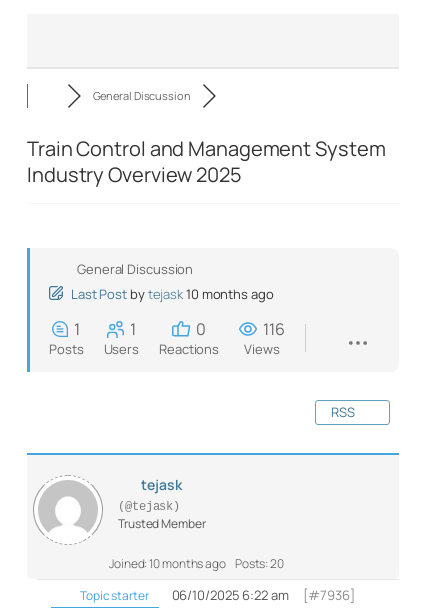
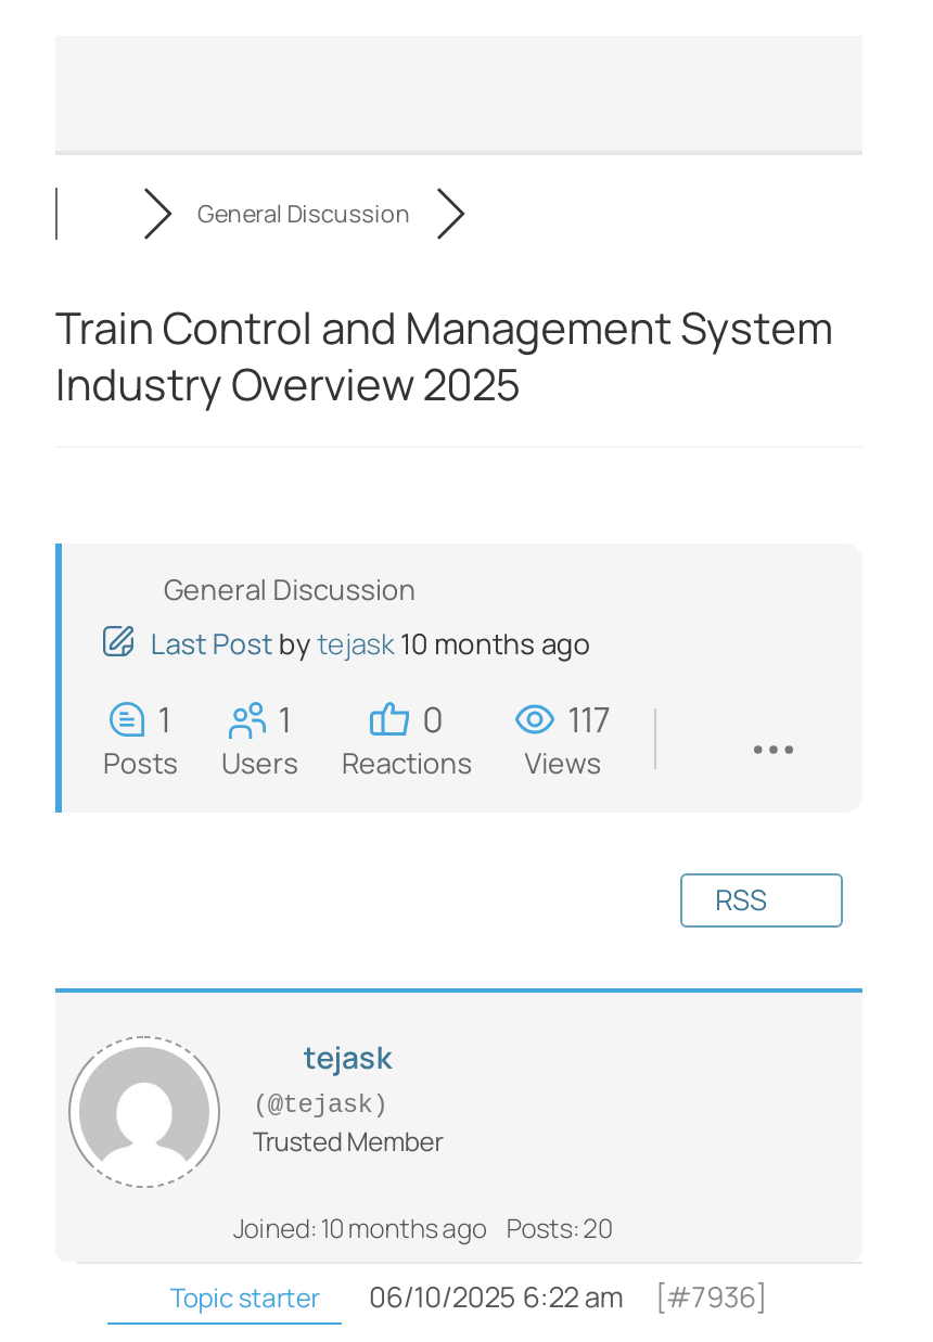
- 116
+ 117
